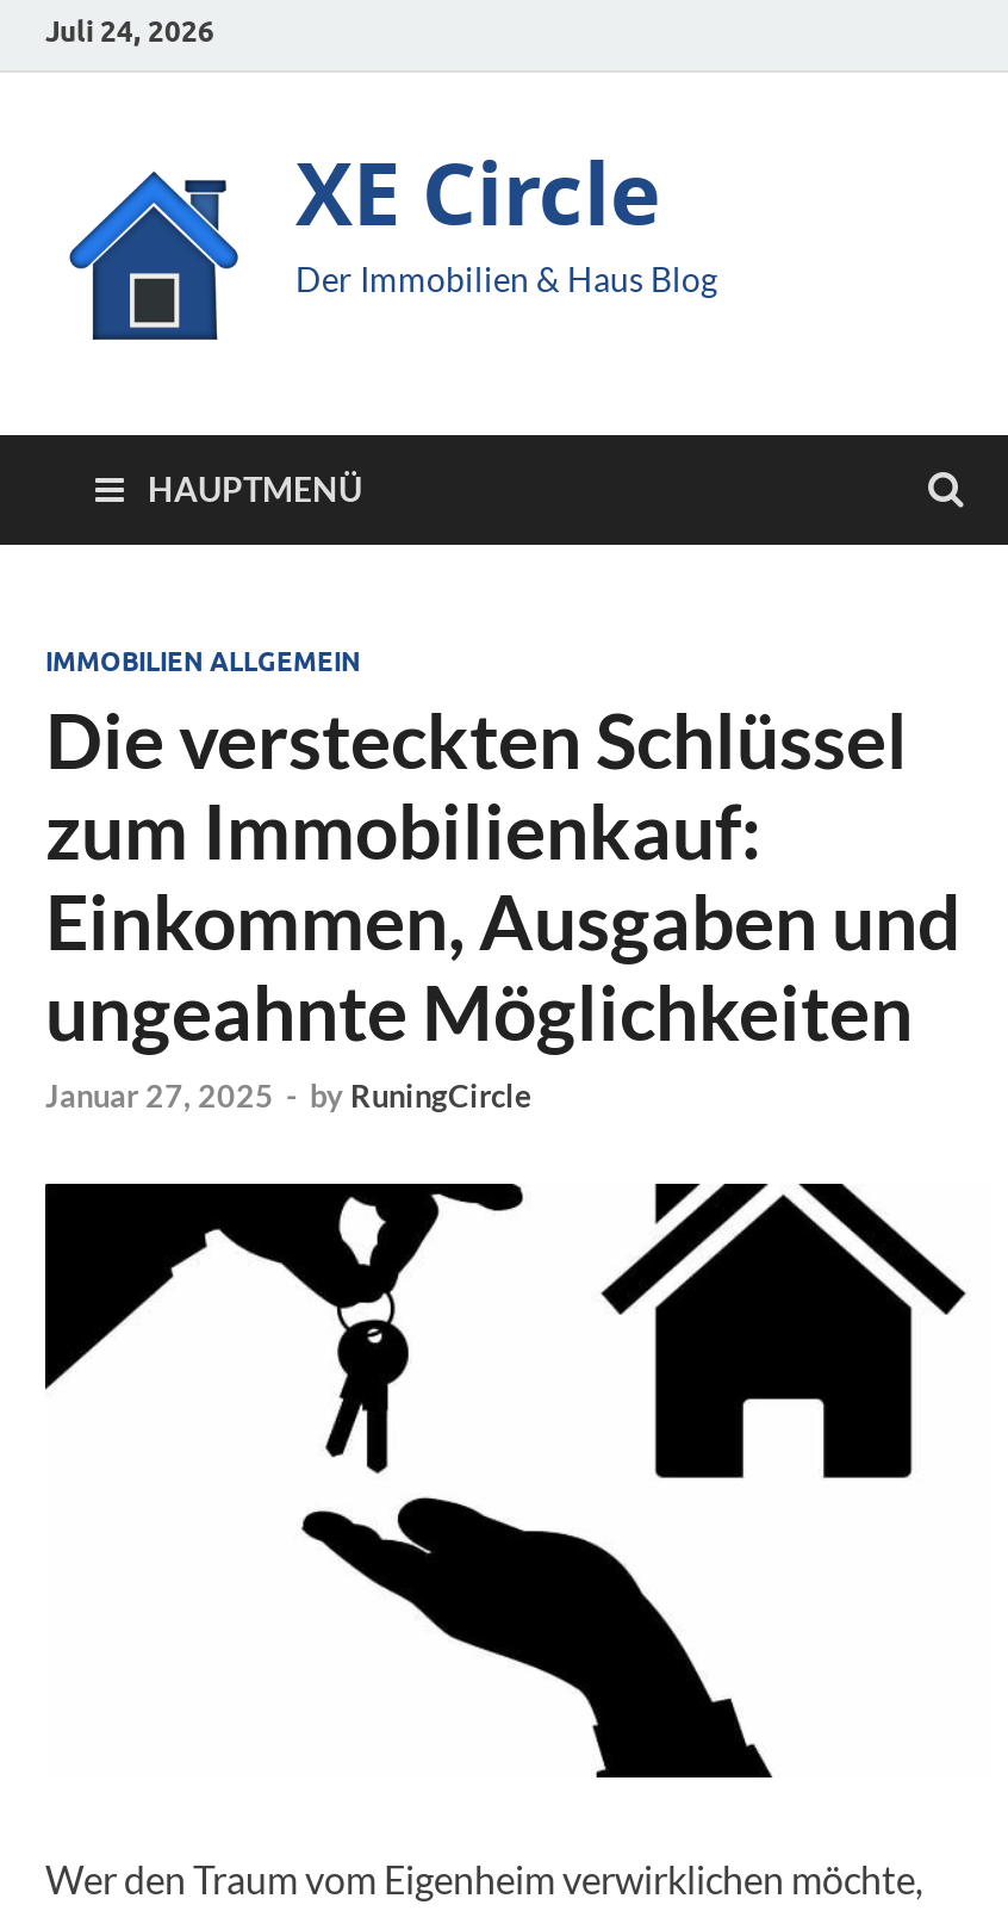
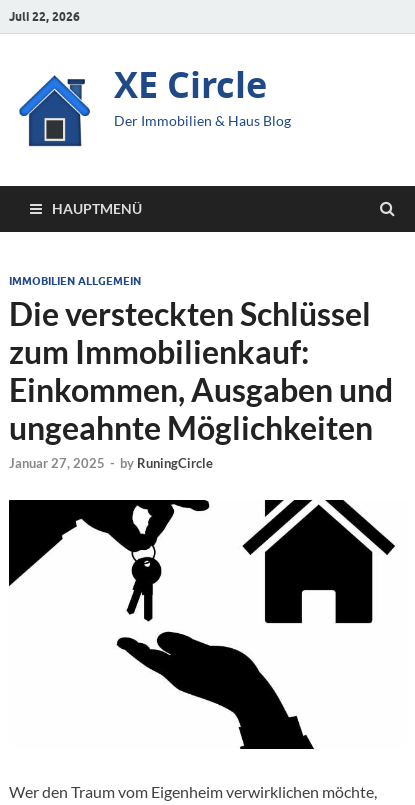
- Juli 24, 2026
+ Juli 22, 2026
